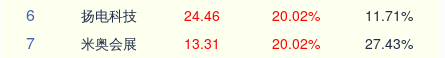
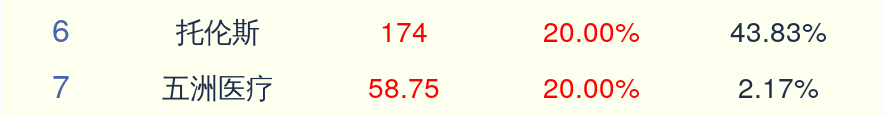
- 扬电科技
- 24.46
- 20.02%
- 11.71%
+ 托伦斯
+ 174
+ 20.00%
+ 43.83%

- 米奥会展
- 13.31
- 20.02%
- 27.43%
+ 五洲医疗
+ 58.75
+ 20.00%
+ 2.17%
